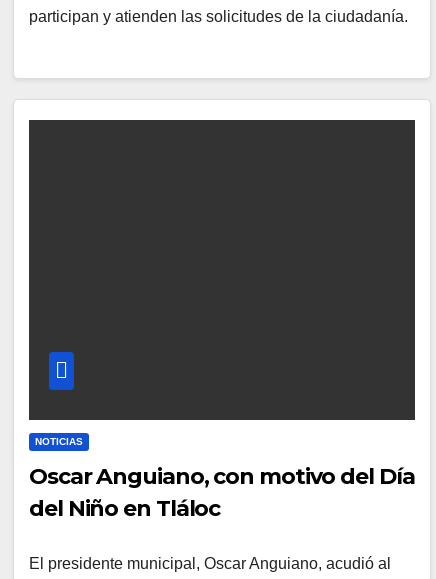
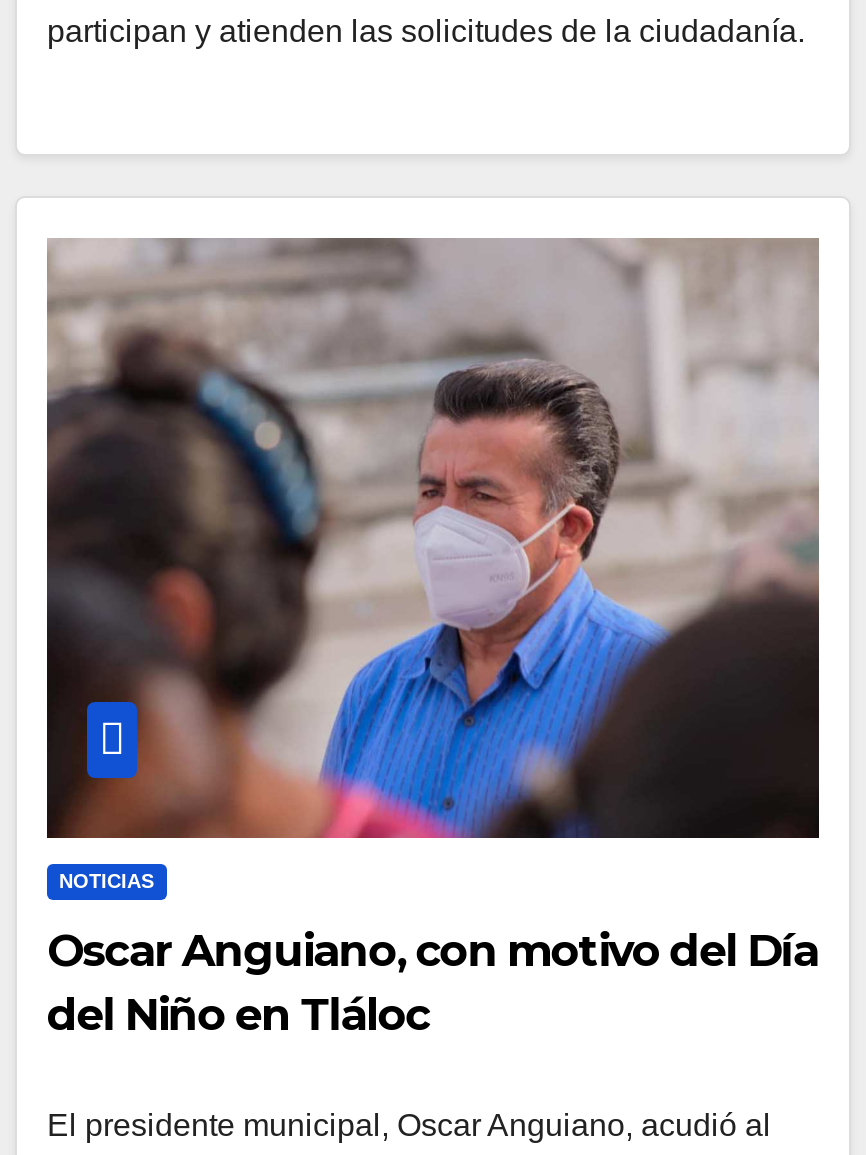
+ [image]
